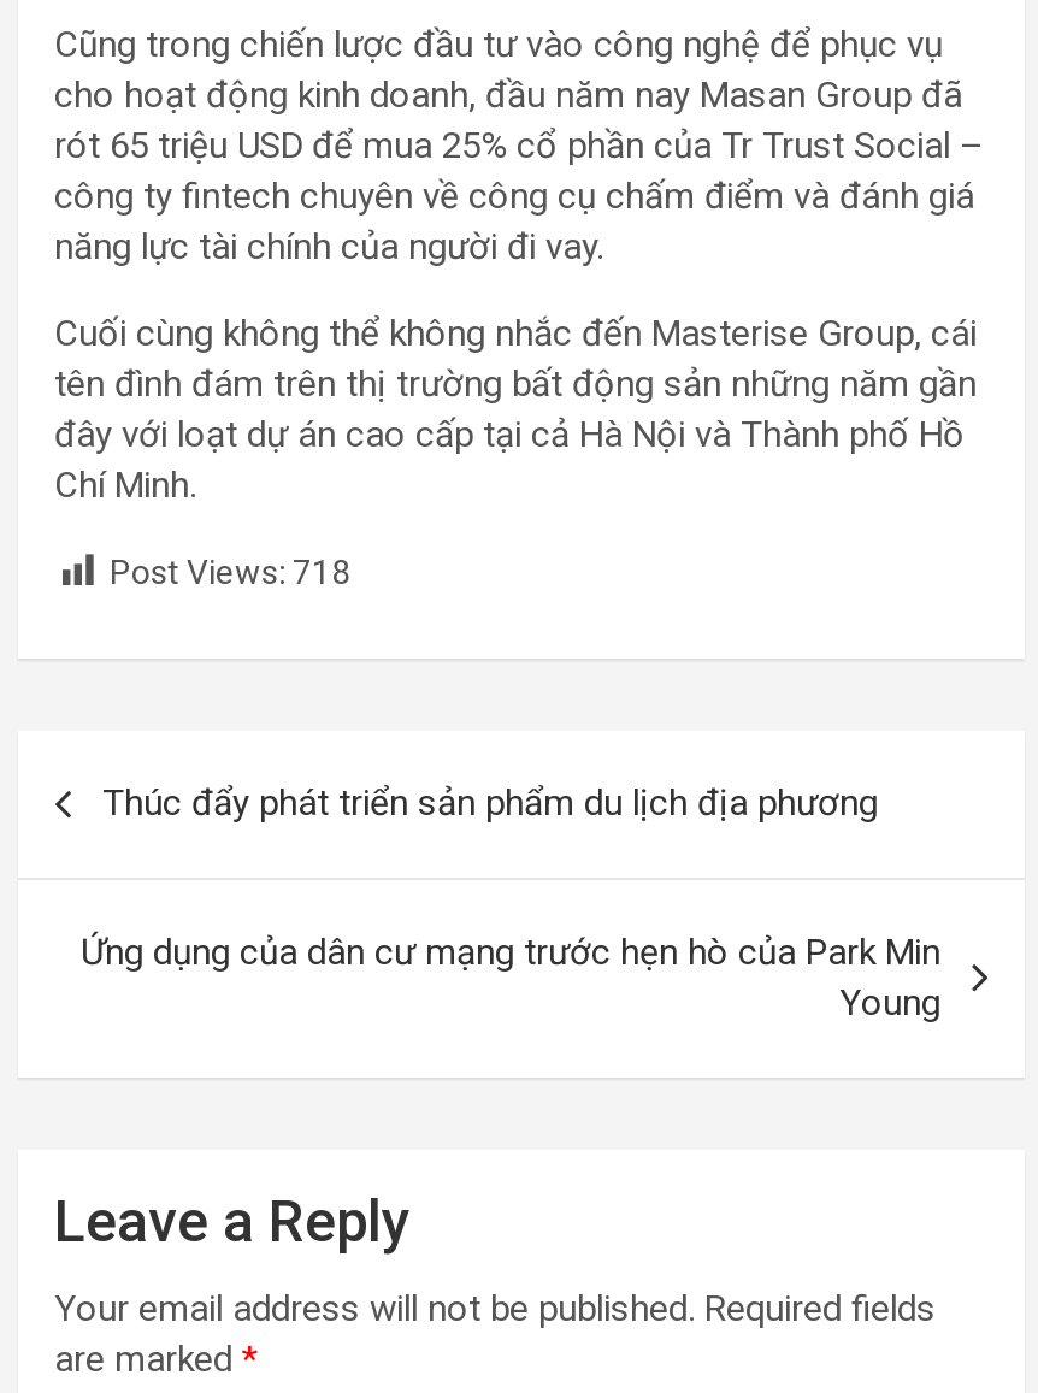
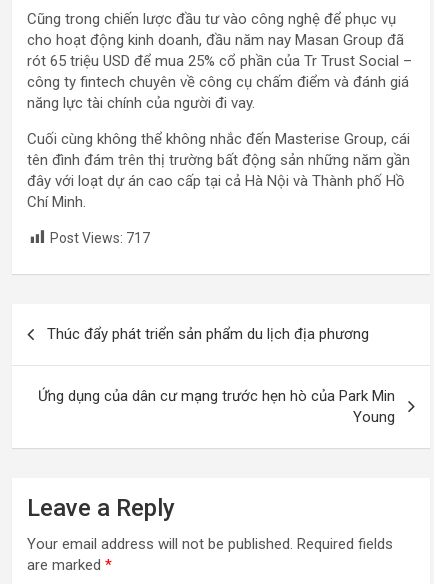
- Post Views: 718
+ Post Views: 717
